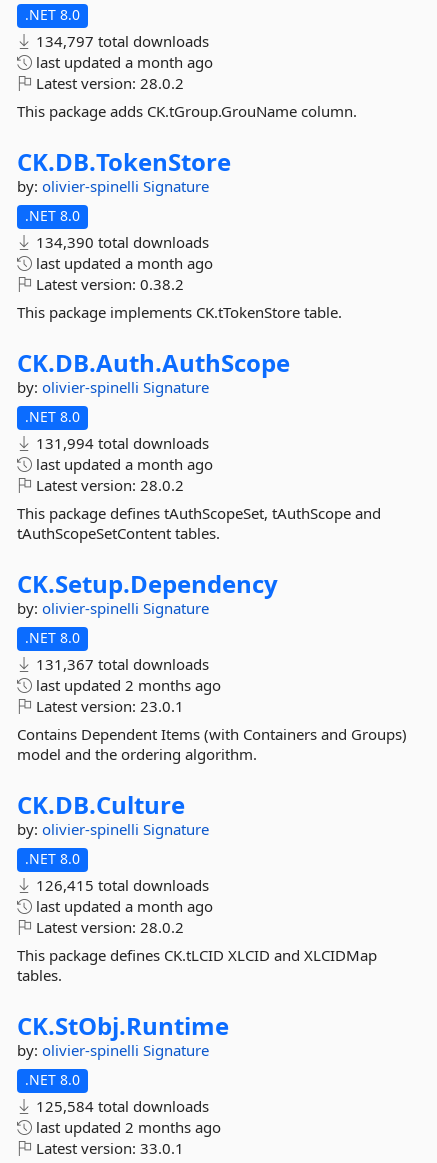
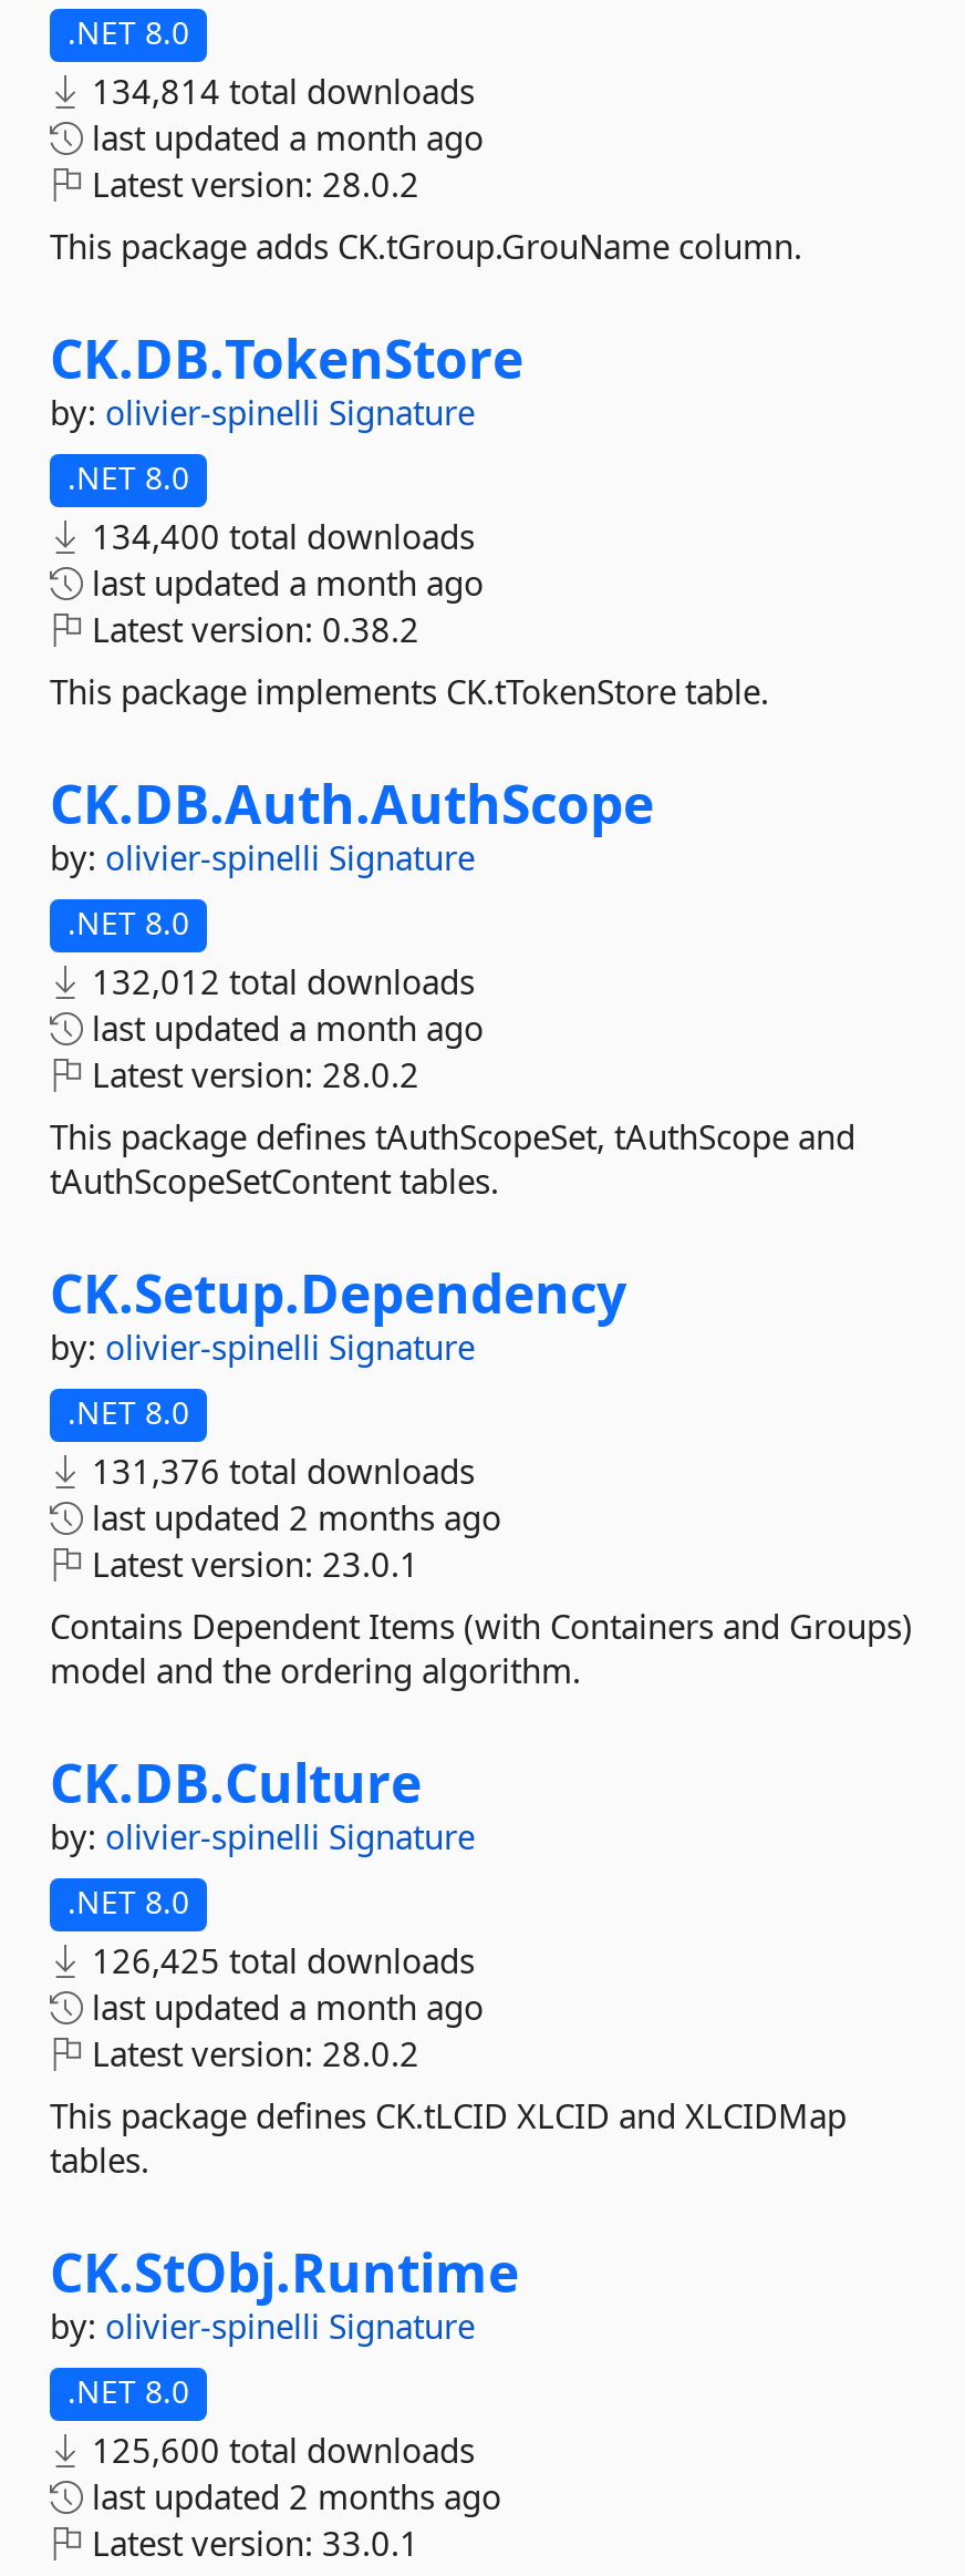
- 134,797 total downloads
+ 134,814 total downloads

- 134,390 total downloads
+ 134,400 total downloads

- 131,994 total downloads
+ 132,012 total downloads

- 131,367 total downloads
+ 131,376 total downloads

- 126,415 total downloads
+ 126,425 total downloads

- 125,584 total downloads
+ 125,600 total downloads
